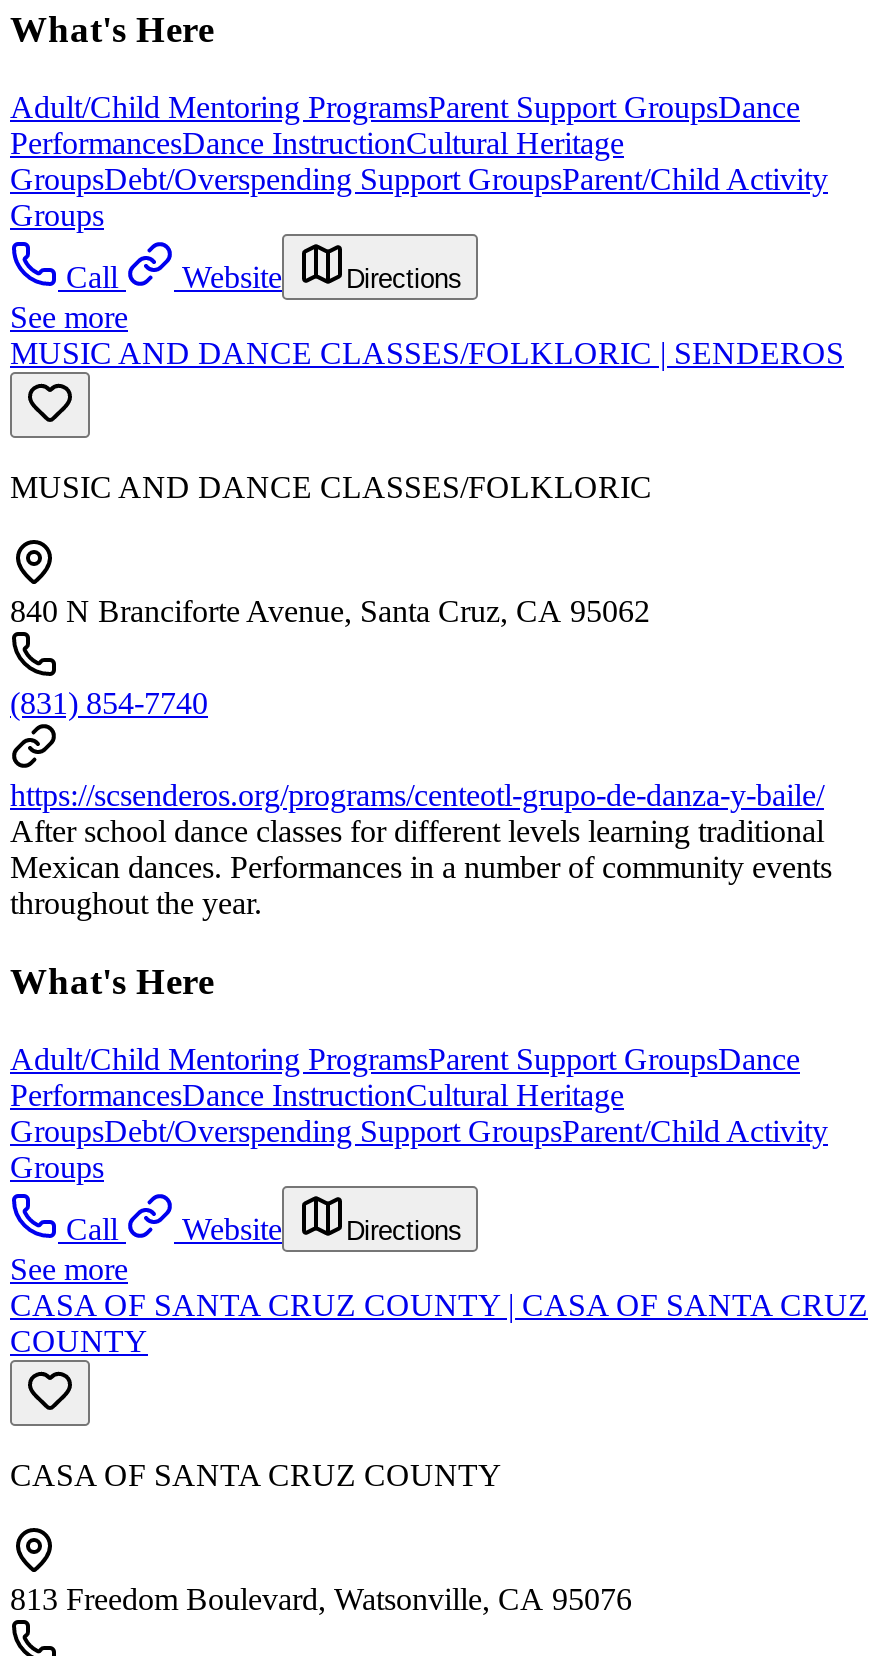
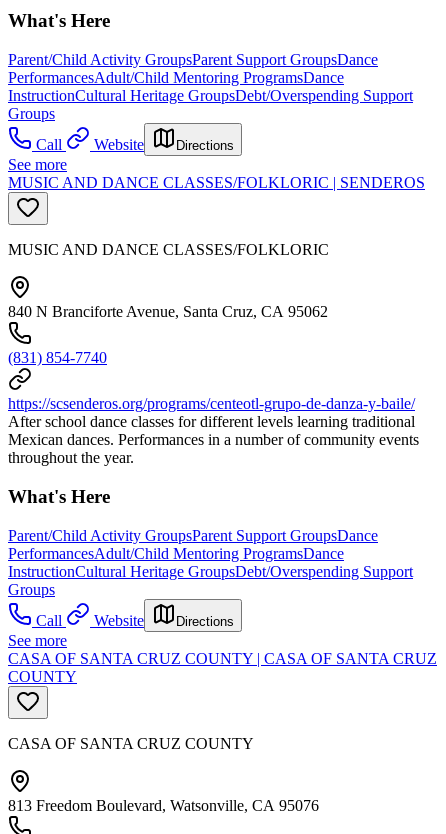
- Adult/Child Mentoring ProgramsParent Support GroupsDance
+ Parent/Child Activity GroupsParent Support GroupsDance

- PerformancesDance InstructionCultural Heritage
+ PerformancesAdult/Child Mentoring ProgramsDance

- GroupsDebt/Overspending Support GroupsParent/Child Activity
+ InstructionCultural Heritage GroupsDebt/Overspending Support

- Adult/Child Mentoring ProgramsParent Support GroupsDance
+ Parent/Child Activity GroupsParent Support GroupsDance

- PerformancesDance InstructionCultural Heritage
+ PerformancesAdult/Child Mentoring ProgramsDance

- GroupsDebt/Overspending Support GroupsParent/Child Activity
+ InstructionCultural Heritage GroupsDebt/Overspending Support
